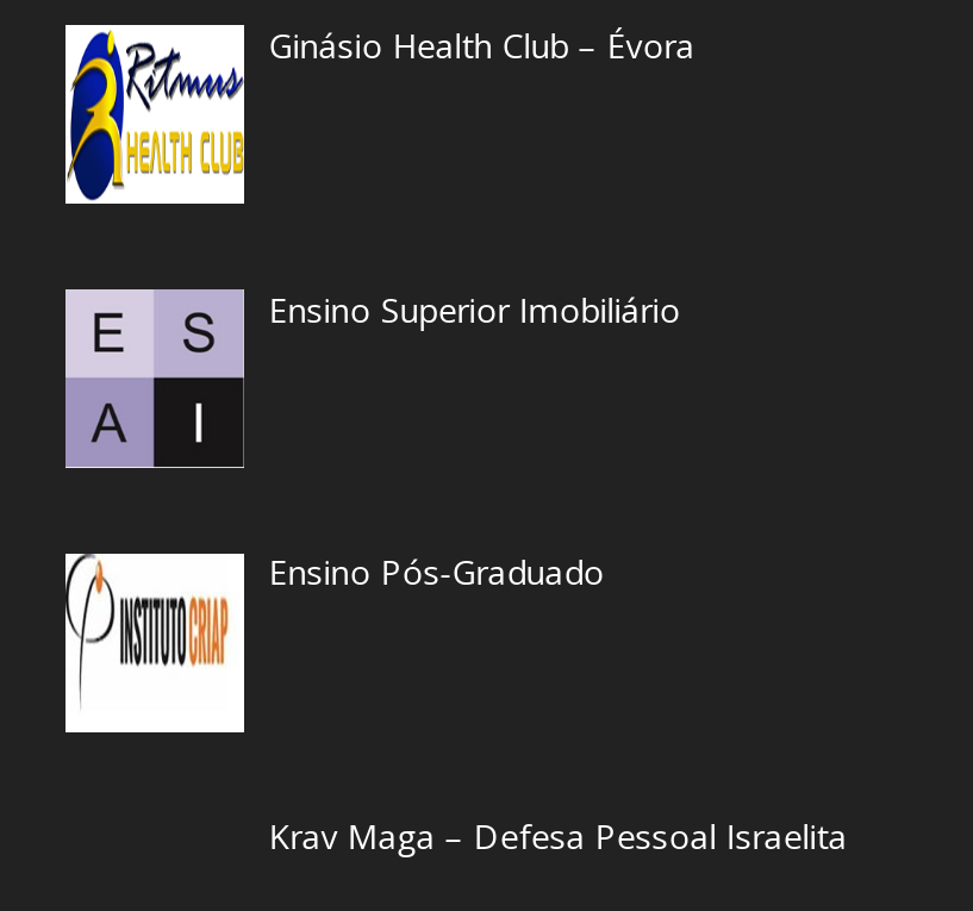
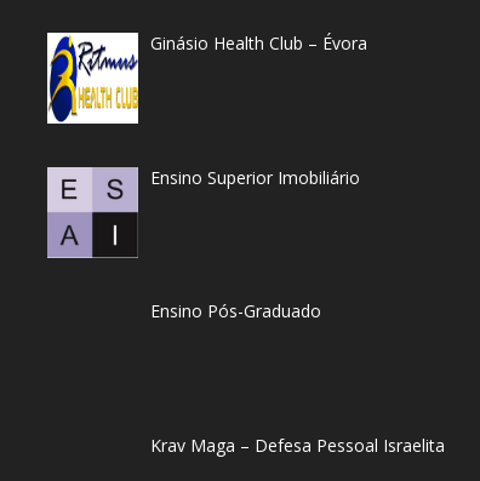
- [image]
